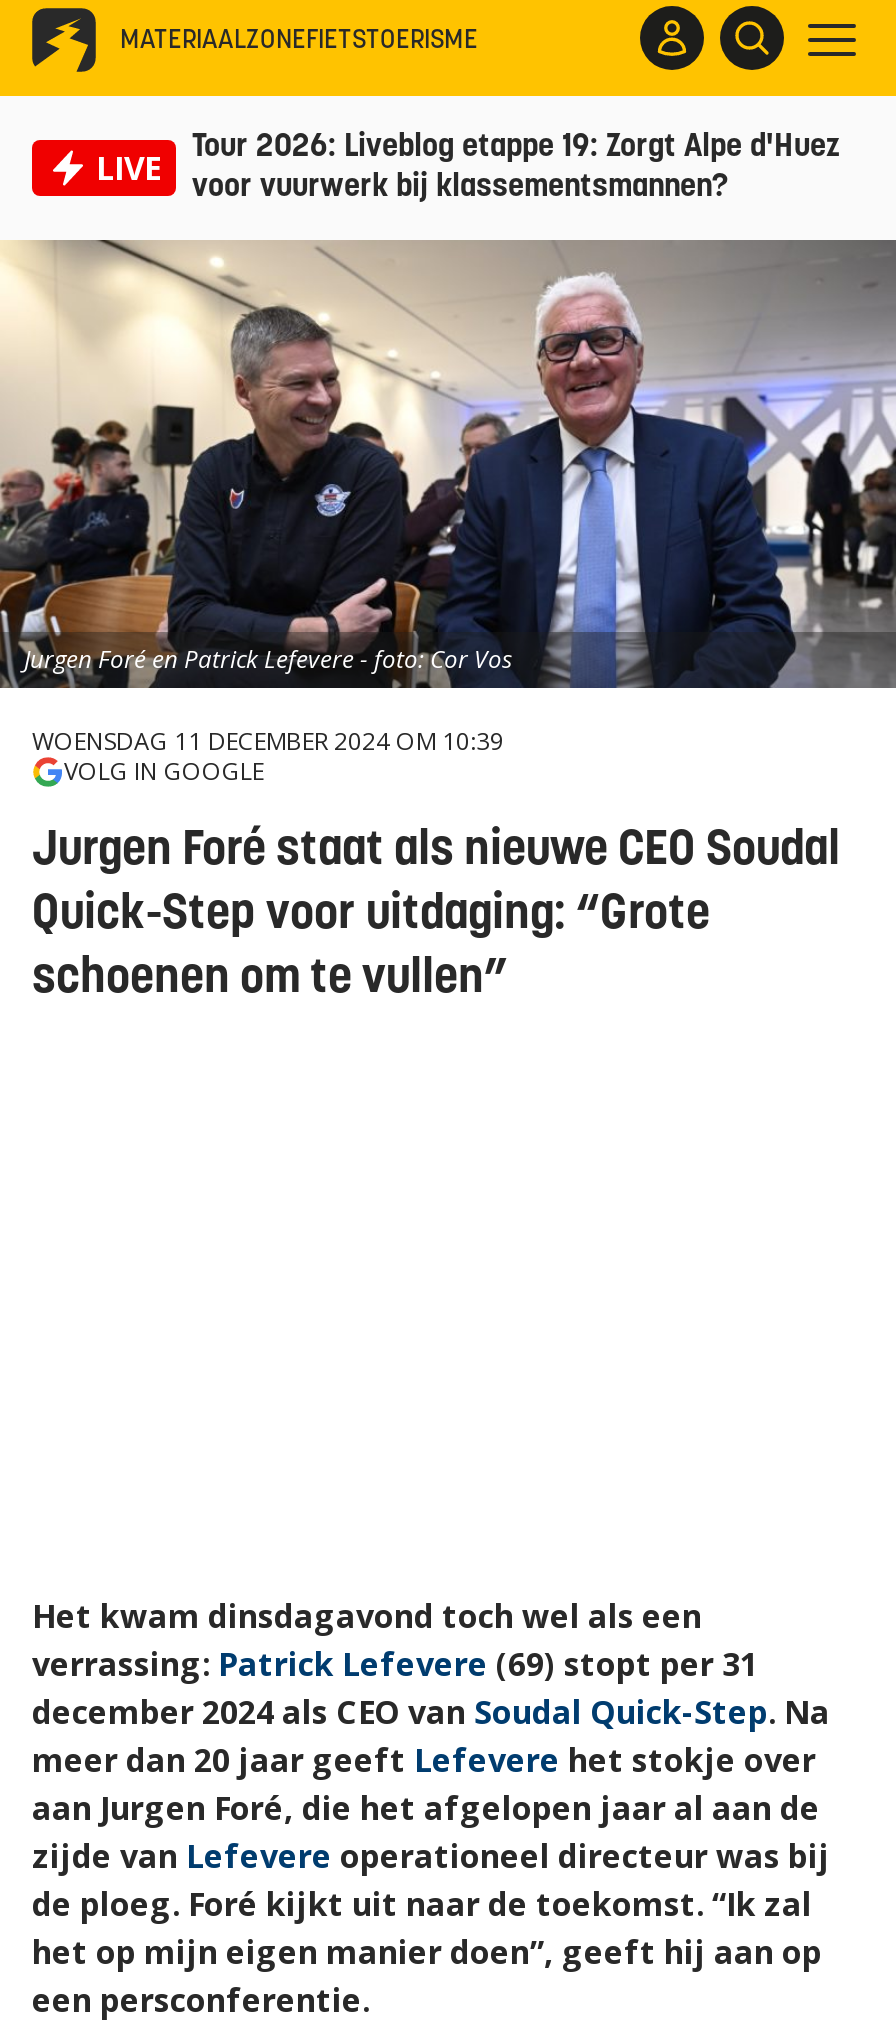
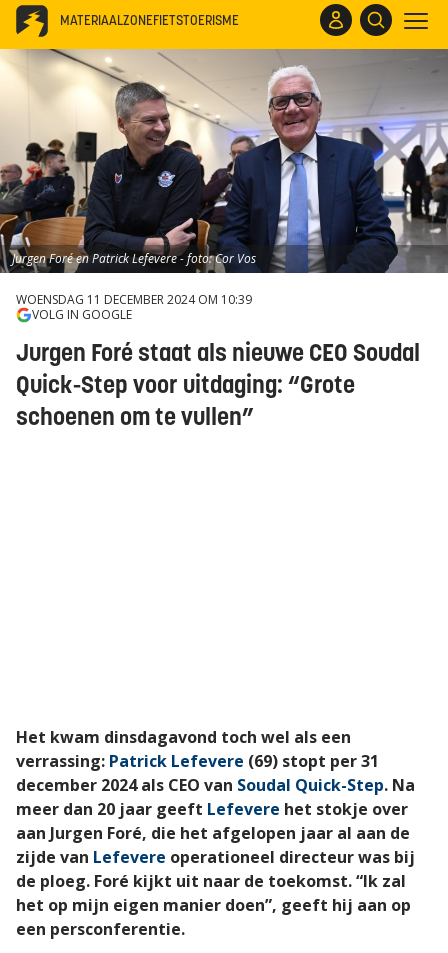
- LIVE
- Tour 2026: Liveblog etappe 19: Zorgt Alpe d'Huez
- voor vuurwerk bij klassementsmannen?
